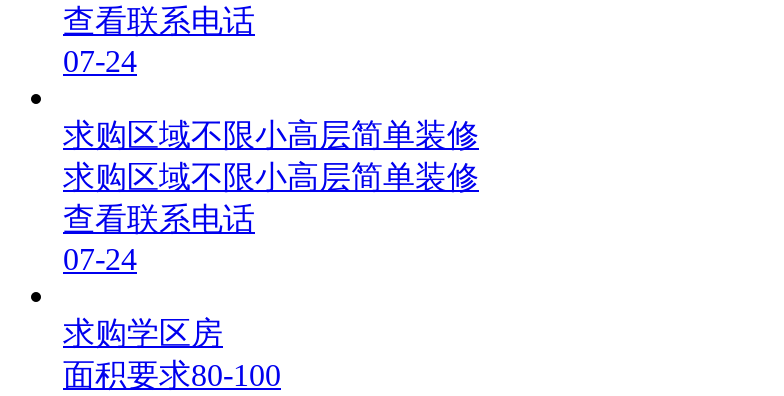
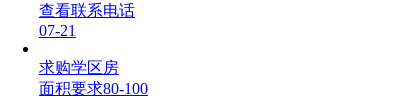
- 07-24
- 求购区域不限小高层简单装修
- 求购区域不限小高层简单装修
- 查看联系电话
- 07-24
+ 07-21
